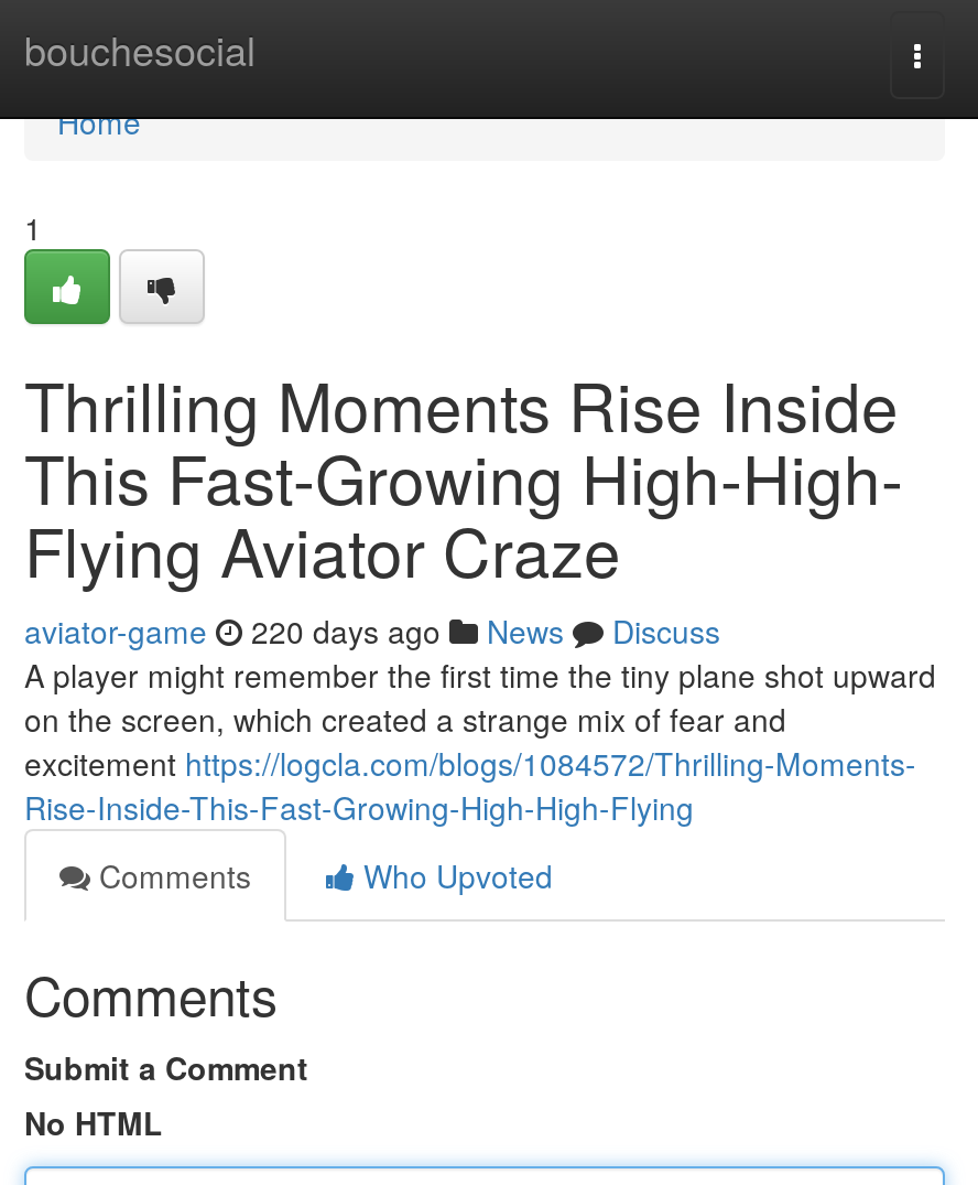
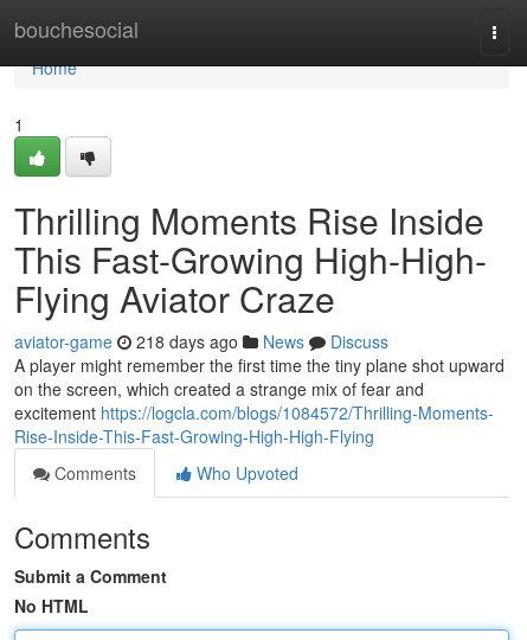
- aviator-game 220 days ago News Discuss
+ aviator-game 218 days ago News Discuss
